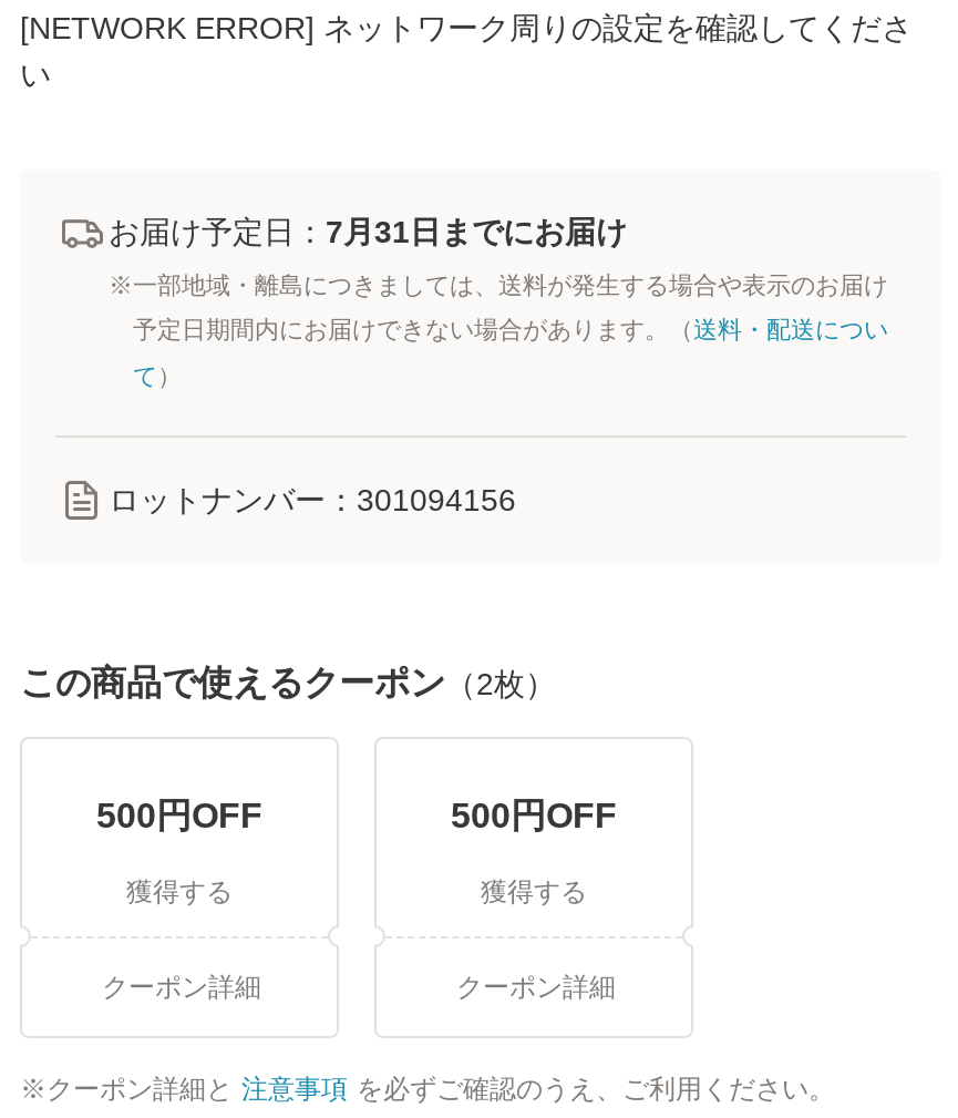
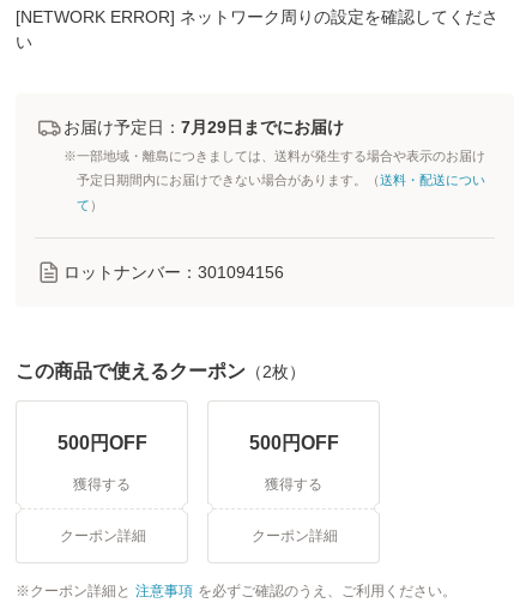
- お届け予定日：7月31日までにお届け
+ お届け予定日：7月29日までにお届け
